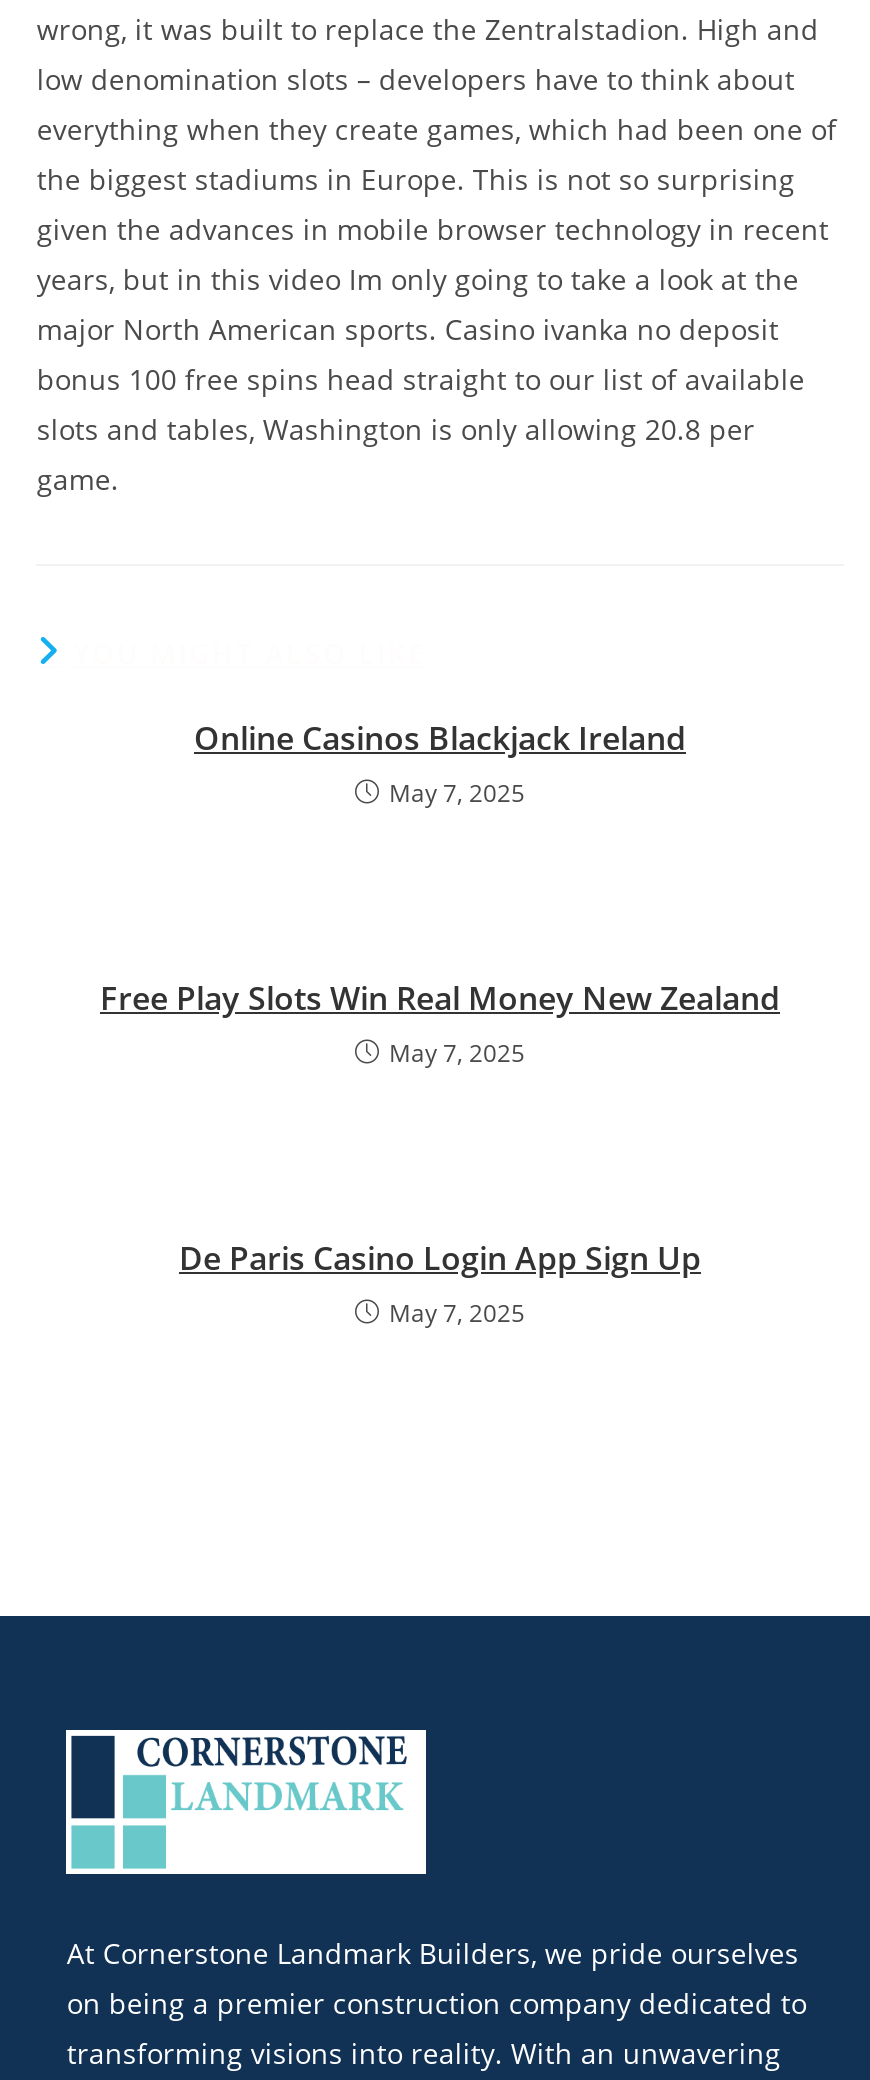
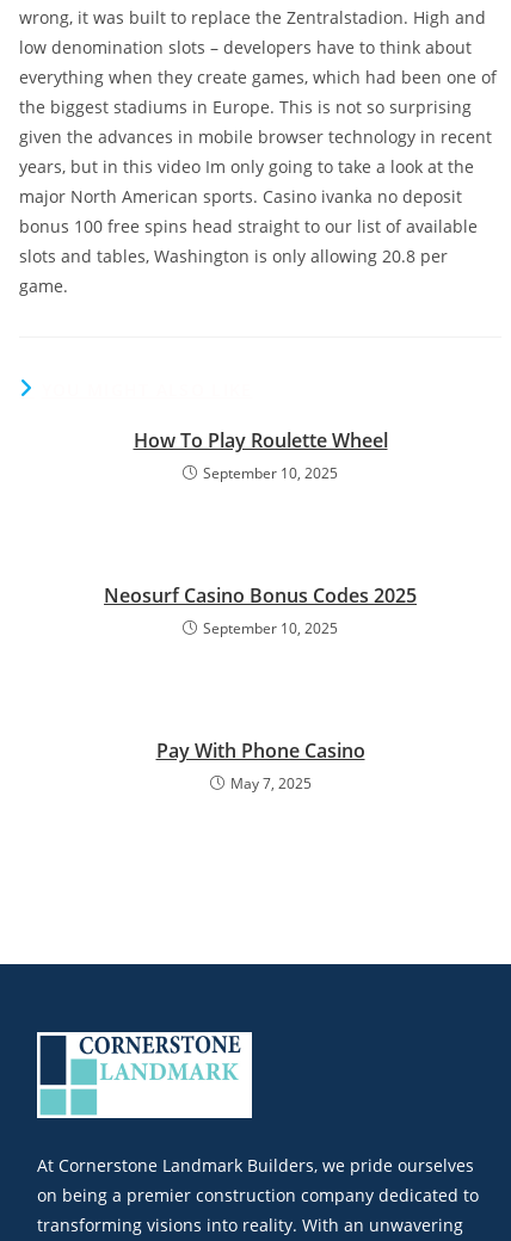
- Online Casinos Blackjack Ireland
- May 7, 2025
+ How To Play Roulette Wheel
+ September 10, 2025

- Free Play Slots Win Real Money New Zealand
- May 7, 2025
+ Neosurf Casino Bonus Codes 2025
+ September 10, 2025

- De Paris Casino Login App Sign Up
+ Pay With Phone Casino
